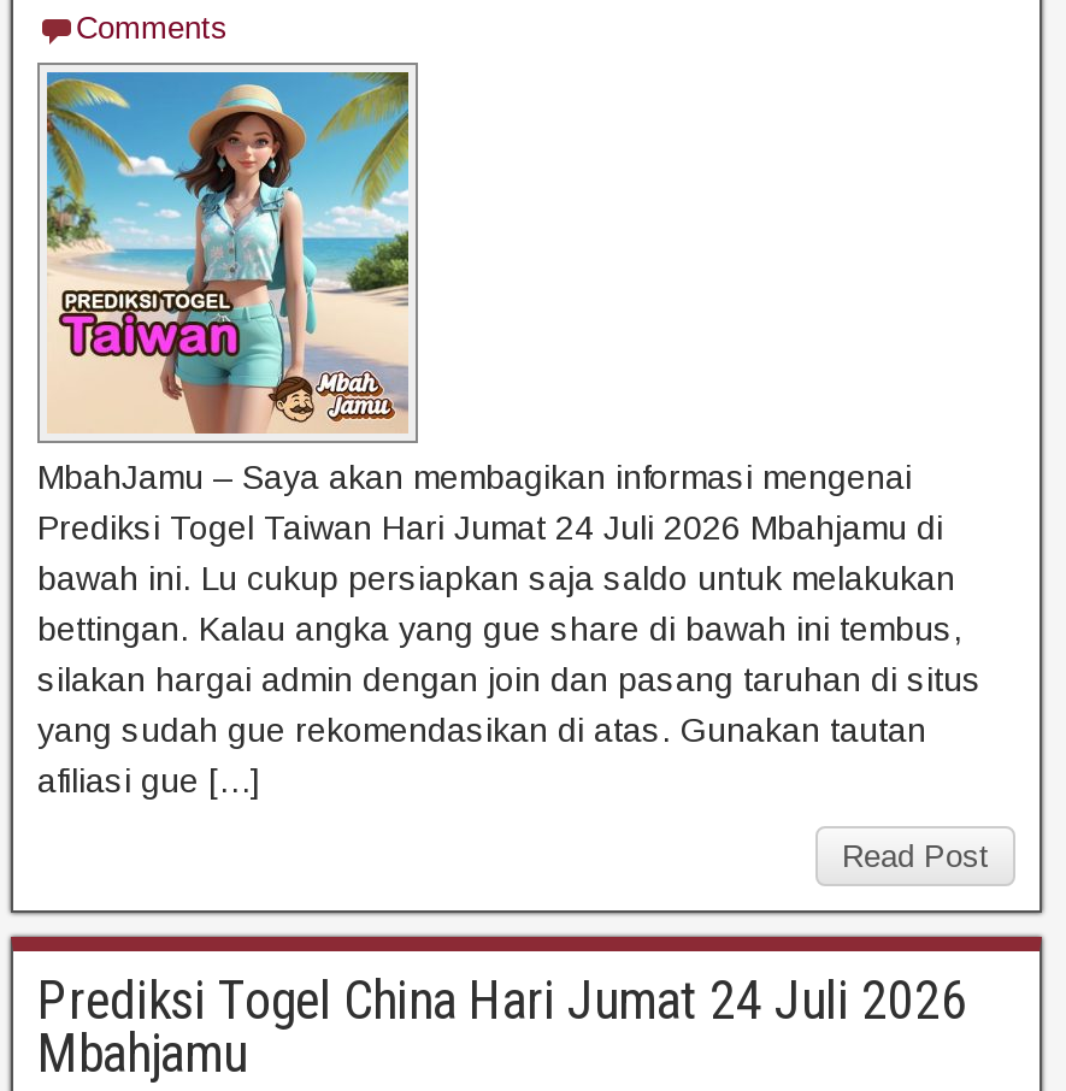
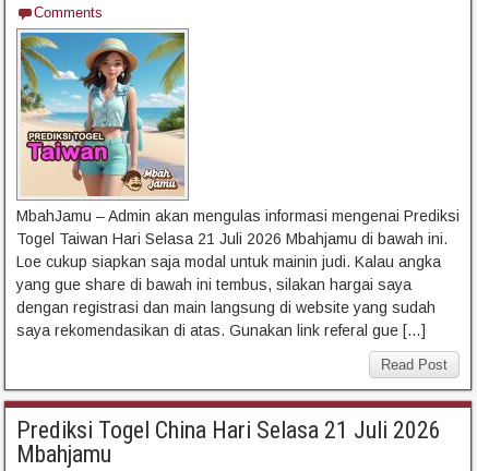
- MbahJamu – Saya akan membagikan informasi mengenai
- Prediksi Togel Taiwan Hari Jumat 24 Juli 2026 Mbahjamu di
- bawah ini. Lu cukup persiapkan saja saldo untuk melakukan
- bettingan. Kalau angka yang gue share di bawah ini tembus,
- silakan hargai admin dengan join dan pasang taruhan di situs
- yang sudah gue rekomendasikan di atas. Gunakan tautan
- afiliasi gue […]
+ MbahJamu – Admin akan mengulas informasi mengenai Prediksi
+ Togel Taiwan Hari Selasa 21 Juli 2026 Mbahjamu di bawah ini.
+ Loe cukup siapkan saja modal untuk mainin judi. Kalau angka
+ yang gue share di bawah ini tembus, silakan hargai saya
+ dengan registrasi dan main langsung di website yang sudah
+ saya rekomendasikan di atas. Gunakan link referal gue […]

- Prediksi Togel China Hari Jumat 24 Juli 2026
+ Prediksi Togel China Hari Selasa 21 Juli 2026
